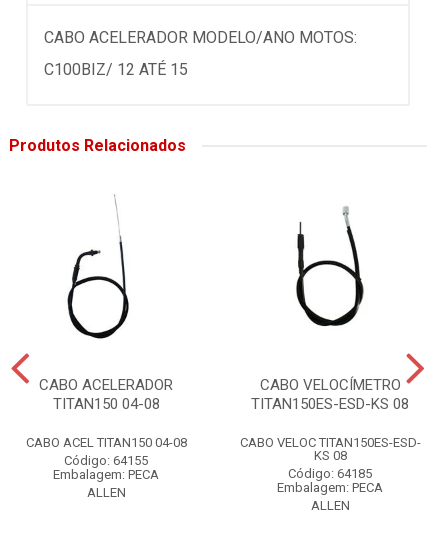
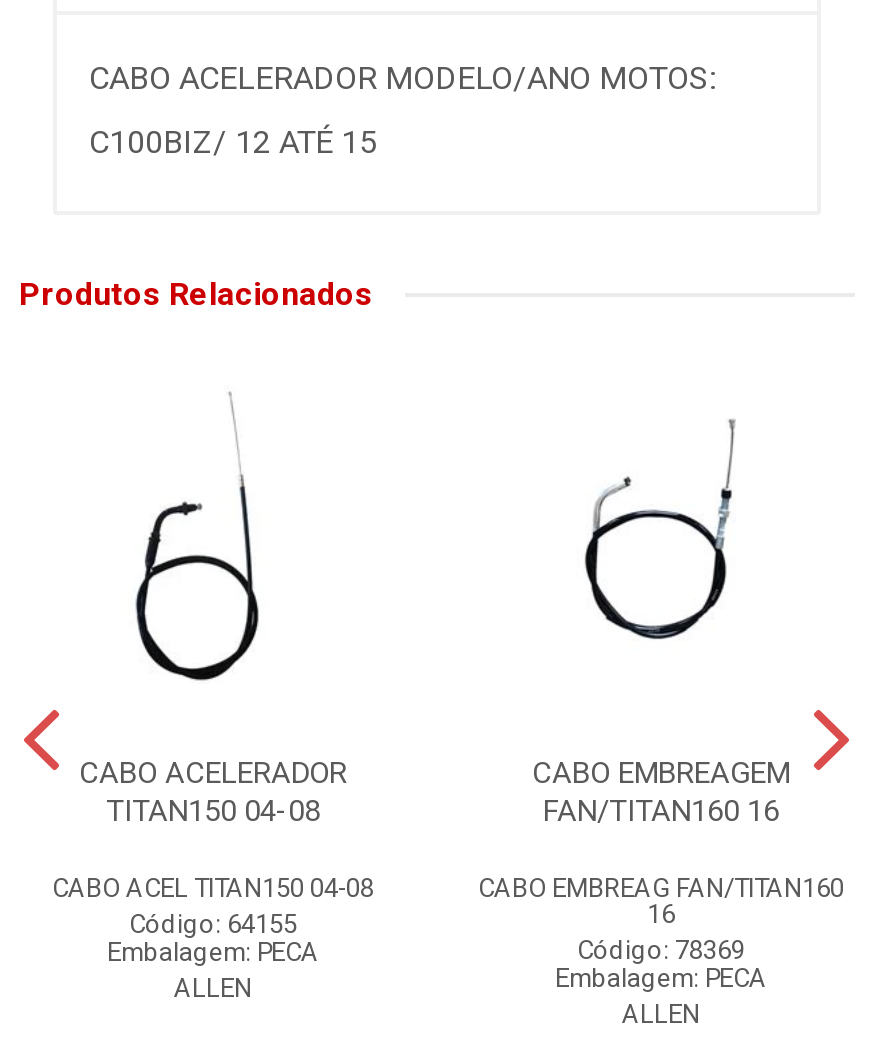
- [image]
+ [image]

- CABO VELOCÍMETRO
- TITAN150ES-ESD-KS 08
+ CABO EMBREAGEM
+ FAN/TITAN160 16

- CABO VELOC TITAN150ES-ESD-
- KS 08
- Código: 64185
+ CABO EMBREAG FAN/TITAN160
+ 16
+ Código: 78369
